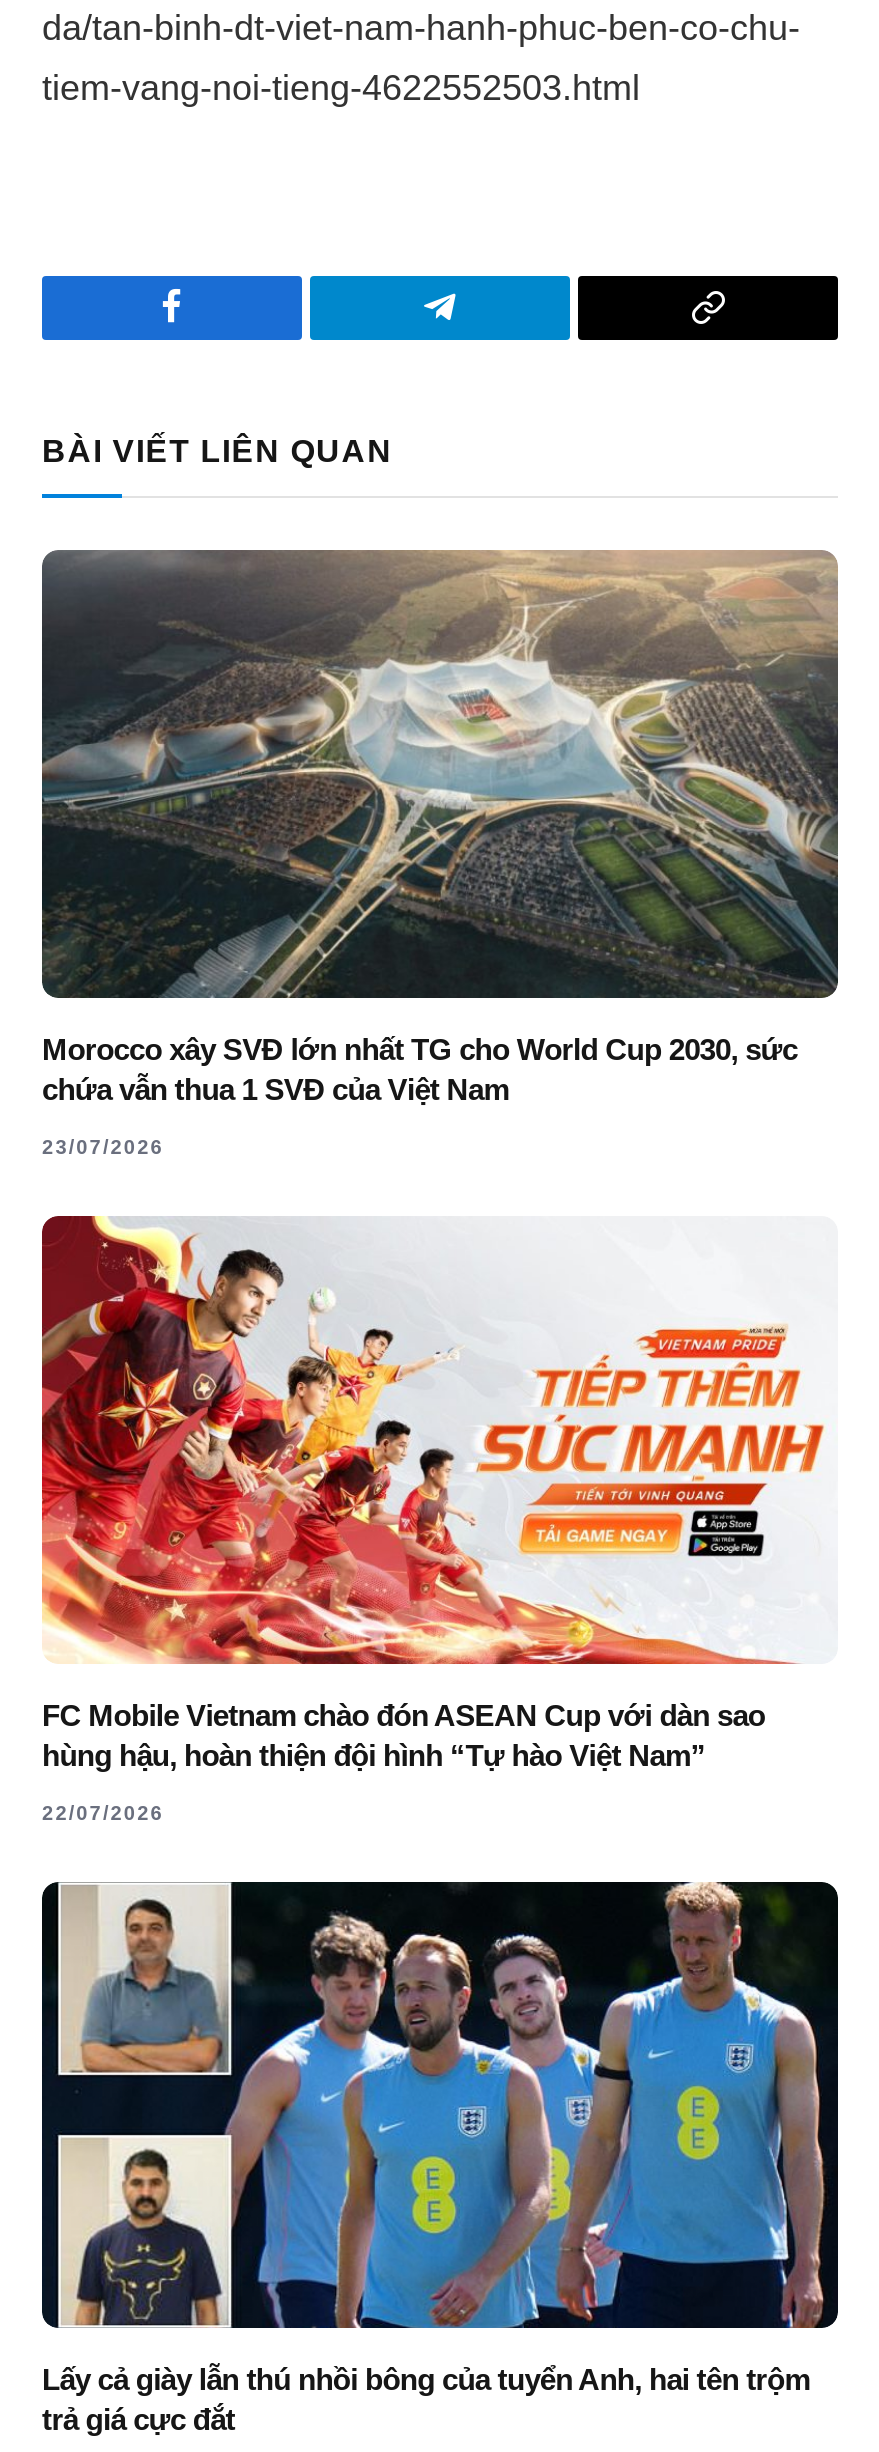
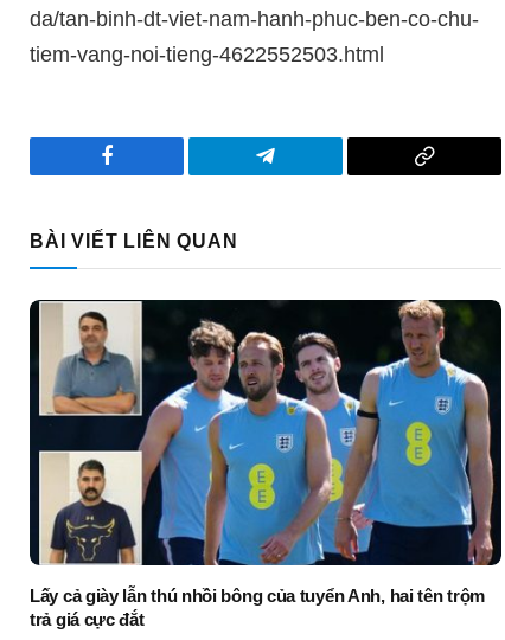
- [image]
- Morocco xây SVĐ lớn nhất TG cho World Cup 2030, sức
- chứa vẫn thua 1 SVĐ của Việt Nam
- 23/07/2026

- [image]
- FC Mobile Vietnam chào đón ASEAN Cup với dàn sao
- hùng hậu, hoàn thiện đội hình “Tự hào Việt Nam”
- 22/07/2026
